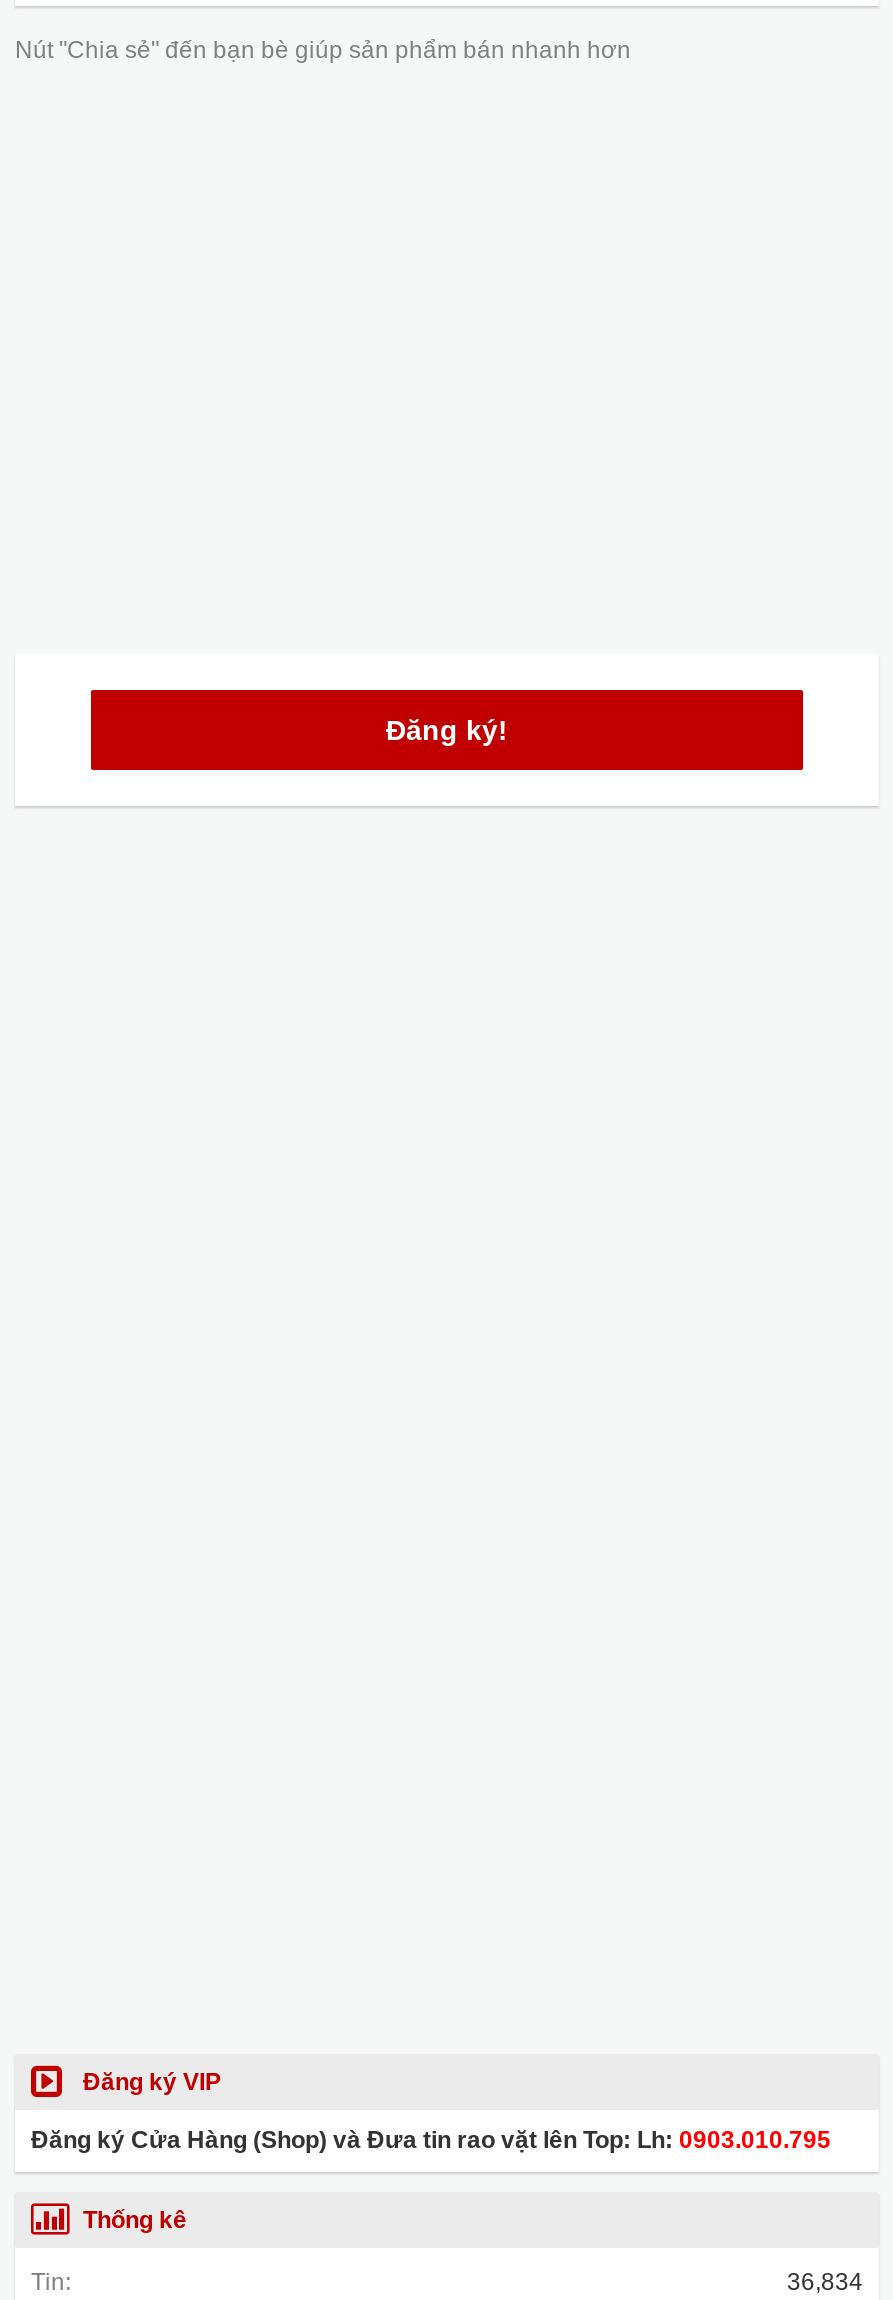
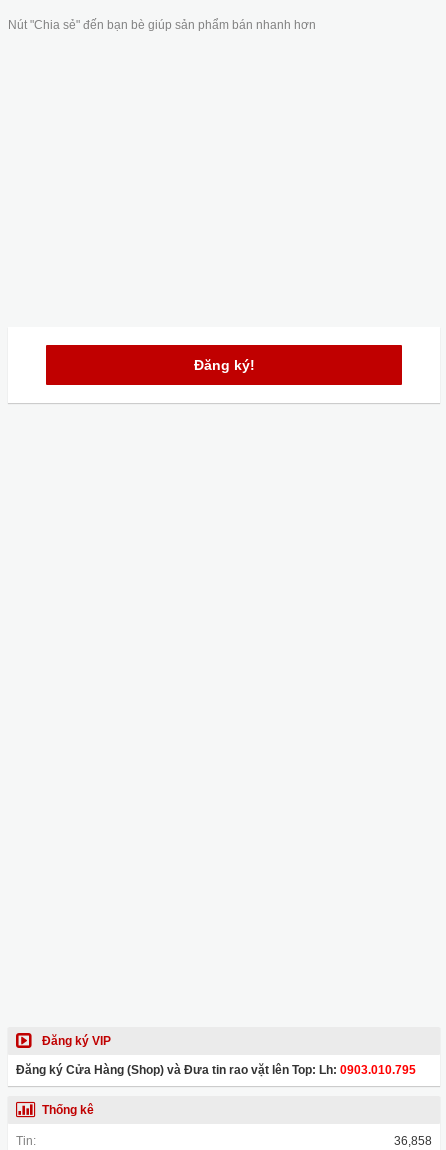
- 36,834
+ 36,858
